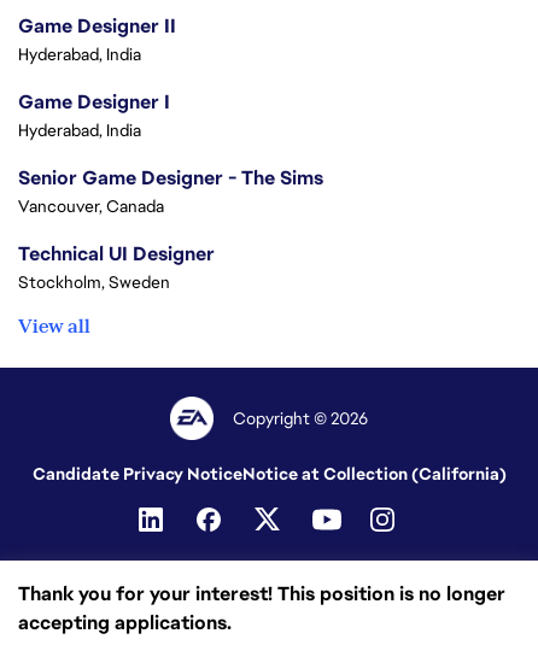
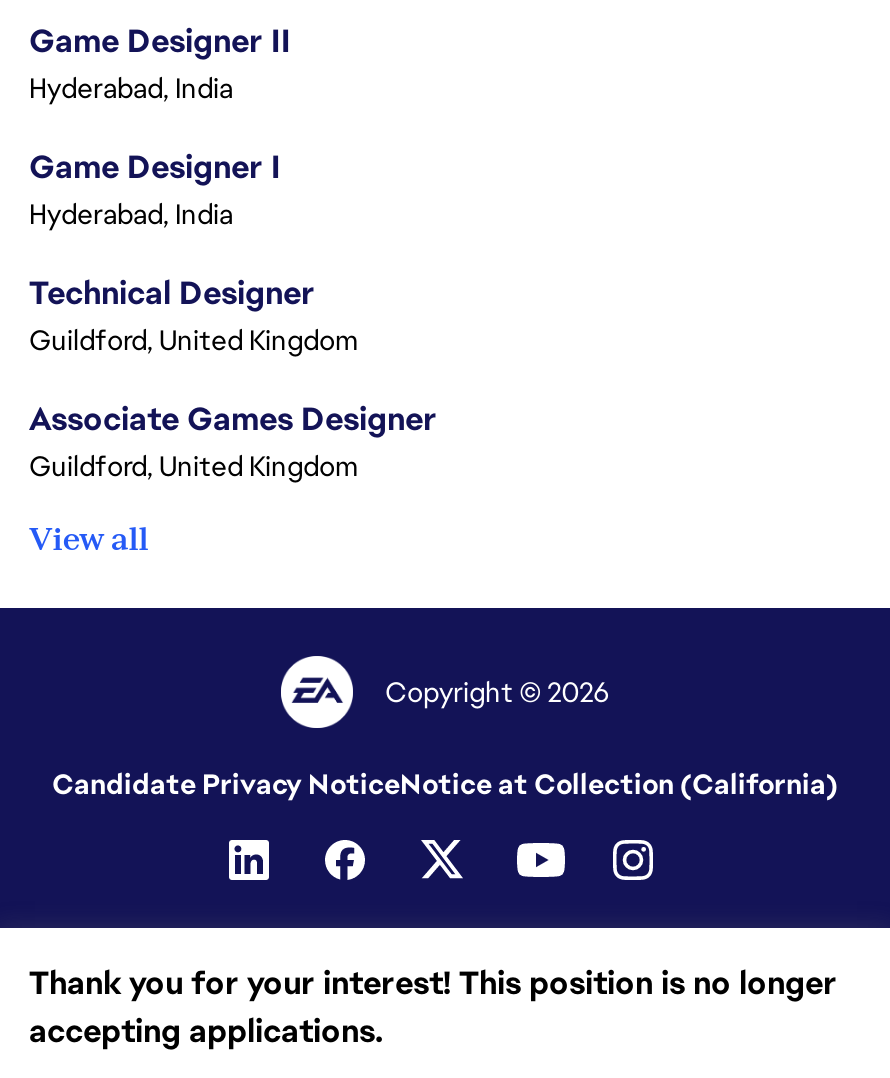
- Senior Game Designer - The Sims
- Vancouver, Canada
+ Technical Designer
+ Guildford, United Kingdom

- Technical UI Designer
- Stockholm, Sweden
+ Associate Games Designer
+ Guildford, United Kingdom
